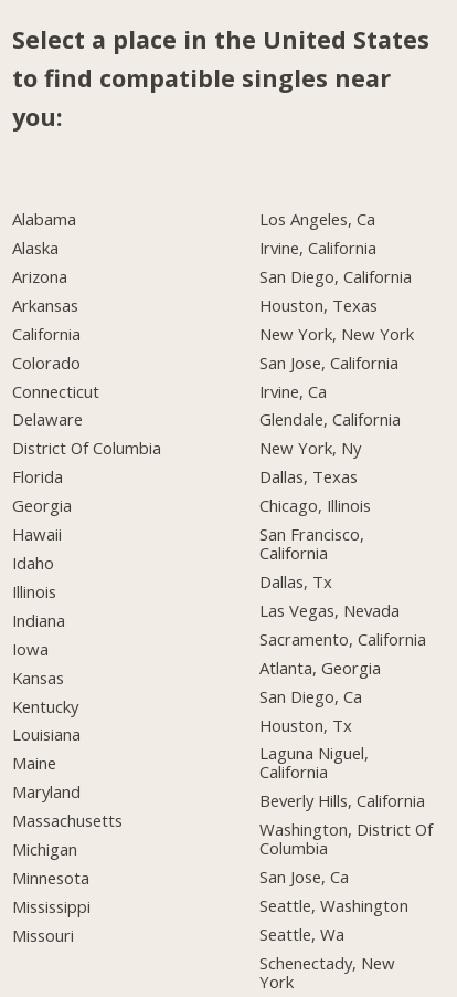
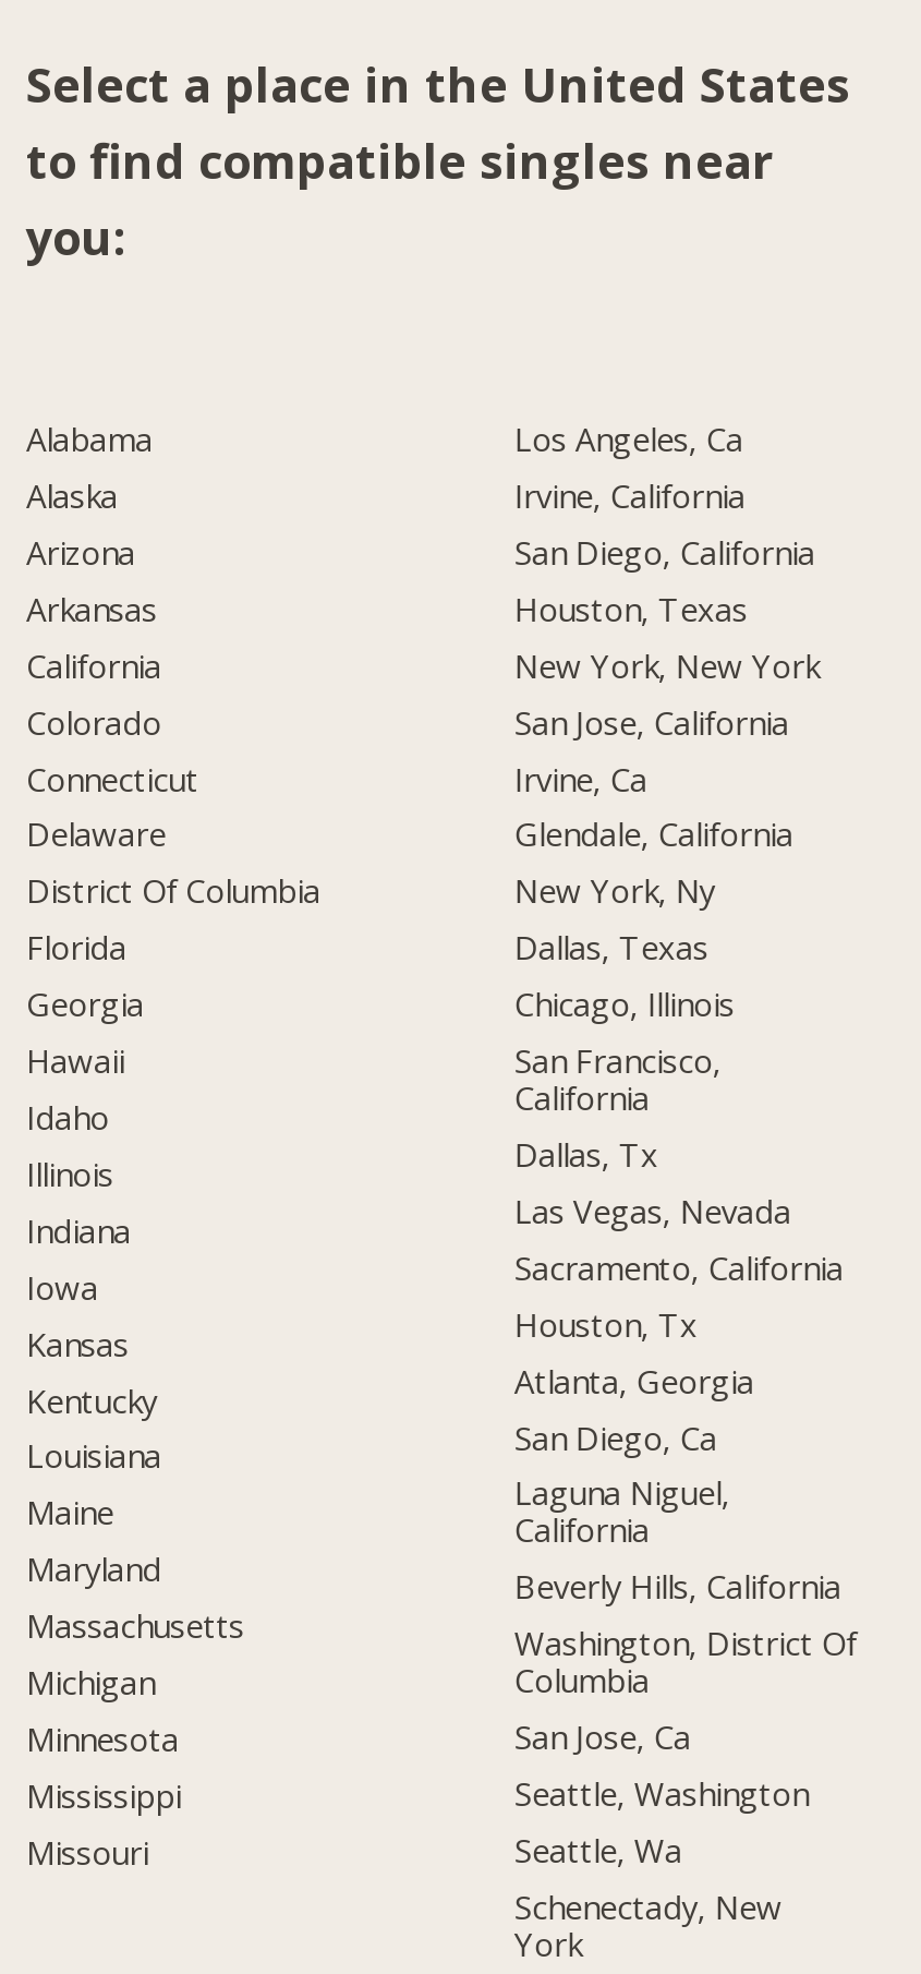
moved down: Atlanta, Georgia | San Diego, Ca

moved up: Houston, Tx
